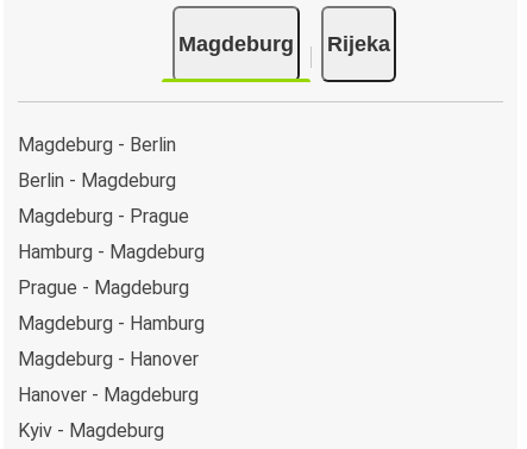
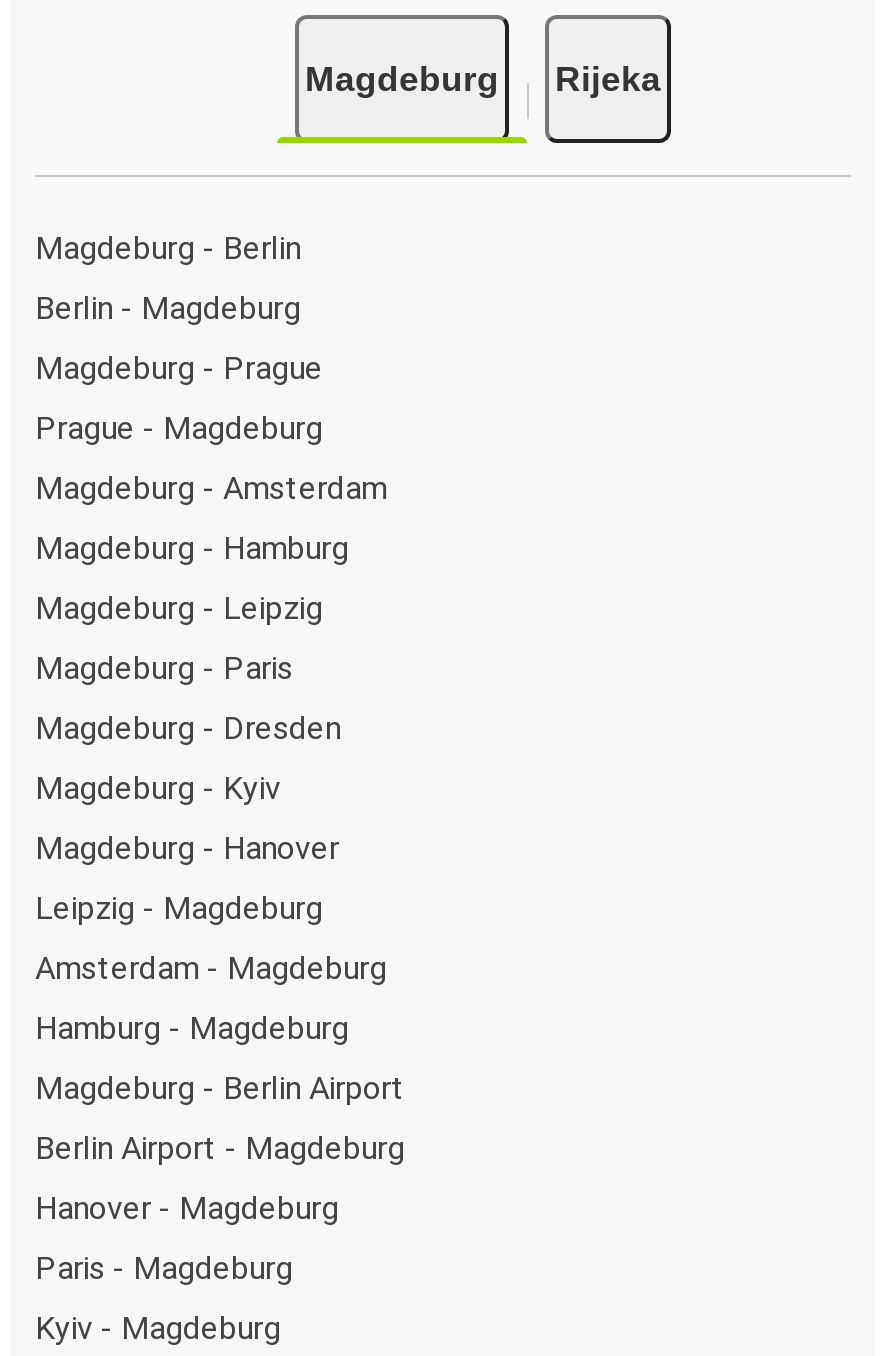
+ Magdeburg - Amsterdam
+ Magdeburg - Leipzig
+ Magdeburg - Paris
+ Magdeburg - Dresden
+ Magdeburg - Kyiv
+ Leipzig - Magdeburg
+ Amsterdam - Magdeburg

+ Magdeburg - Berlin Airport
+ Berlin Airport - Magdeburg

moved up: Prague - Magdeburg | Magdeburg - Hamburg | Magdeburg - Hanover

+ Paris - Magdeburg
